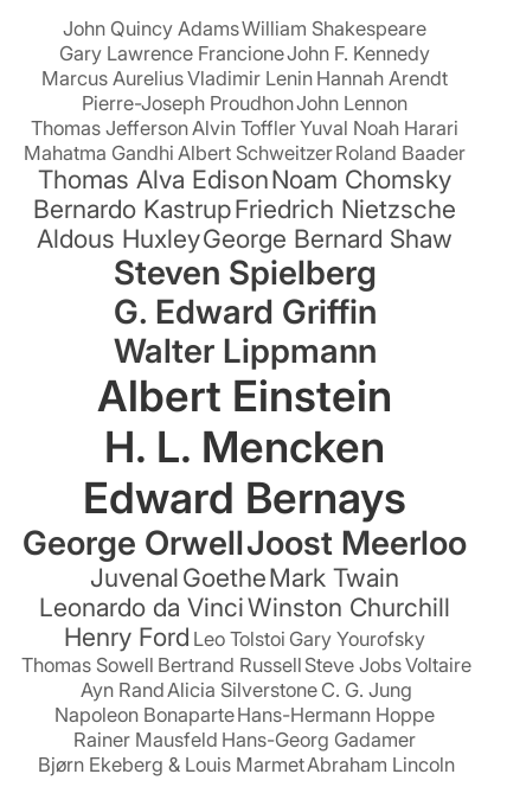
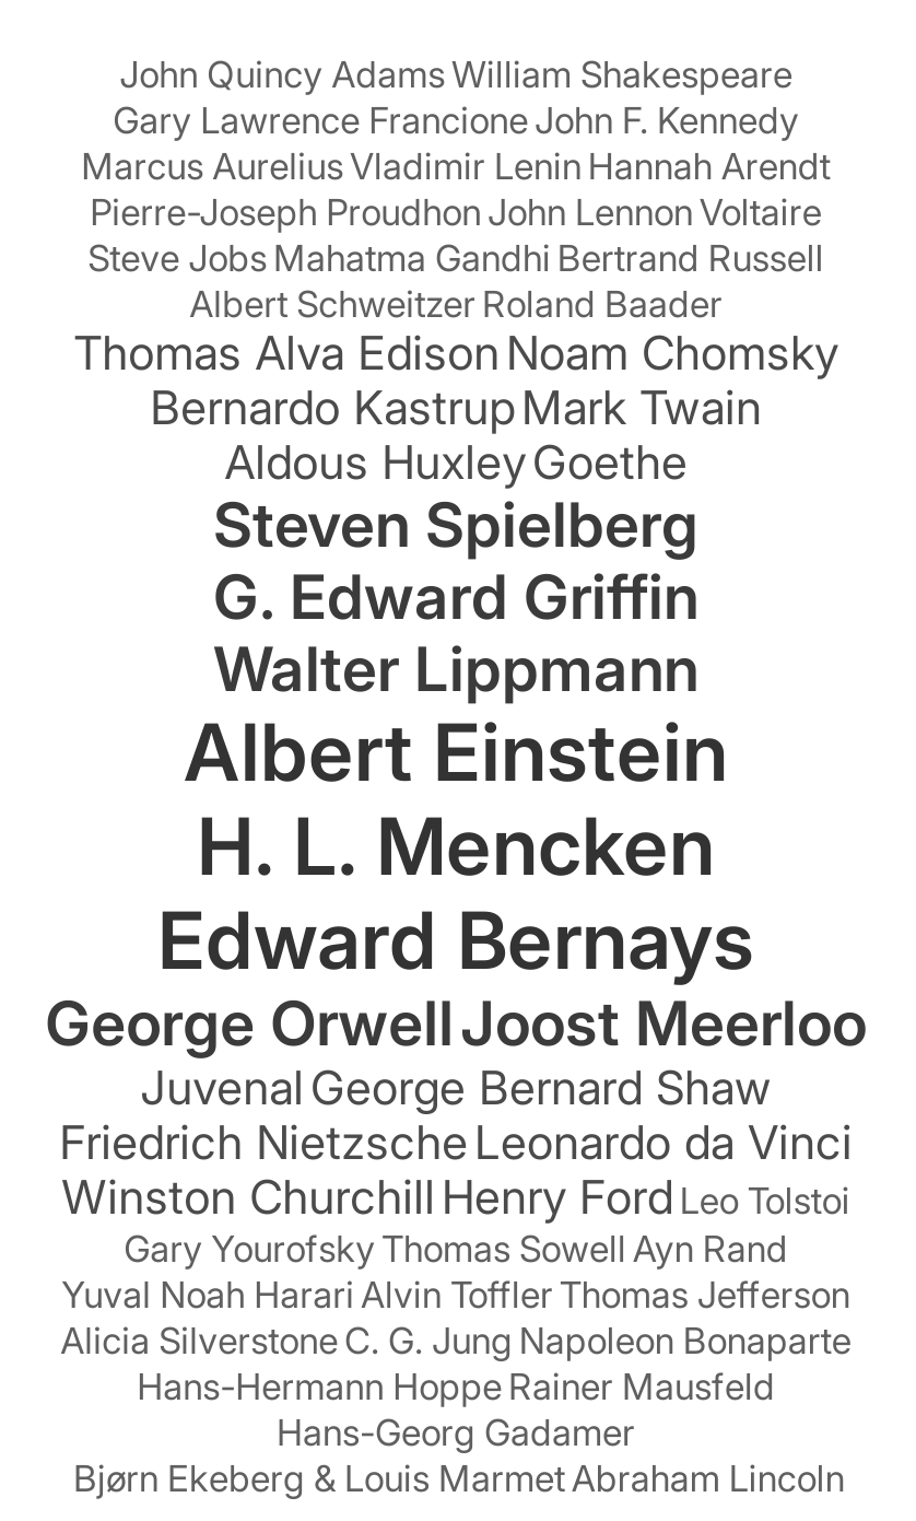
- Pierre-Joseph Proudhon John Lennon
- Thomas Jefferson Alvin Toffler Yuval Noah Harari
- Mahatma Gandhi Albert Schweitzer Roland Baader
+ Pierre-Joseph Proudhon John Lennon Voltaire
+ Steve Jobs Mahatma Gandhi Bertrand Russell
+ Albert Schweitzer Roland Baader

- Bernardo Kastrup Friedrich Nietzsche
- Aldous Huxley George Bernard Shaw
+ Bernardo Kastrup Mark Twain
+ Aldous Huxley Goethe

- Juvenal Goethe Mark Twain
- Leonardo da Vinci Winston Churchill
- Henry Ford Leo Tolstoi Gary Yourofsky
- Thomas Sowell Bertrand Russell Steve Jobs Voltaire
- Ayn Rand Alicia Silverstone C. G. Jung
- Napoleon Bonaparte Hans-Hermann Hoppe
- Rainer Mausfeld Hans-Georg Gadamer
+ Juvenal George Bernard Shaw
+ Friedrich Nietzsche Leonardo da Vinci
+ Winston Churchill Henry Ford Leo Tolstoi
+ Gary Yourofsky Thomas Sowell Ayn Rand
+ Yuval Noah Harari Alvin Toffler Thomas Jefferson
+ Alicia Silverstone C. G. Jung Napoleon Bonaparte
+ Hans-Hermann Hoppe Rainer Mausfeld
+ Hans-Georg Gadamer
